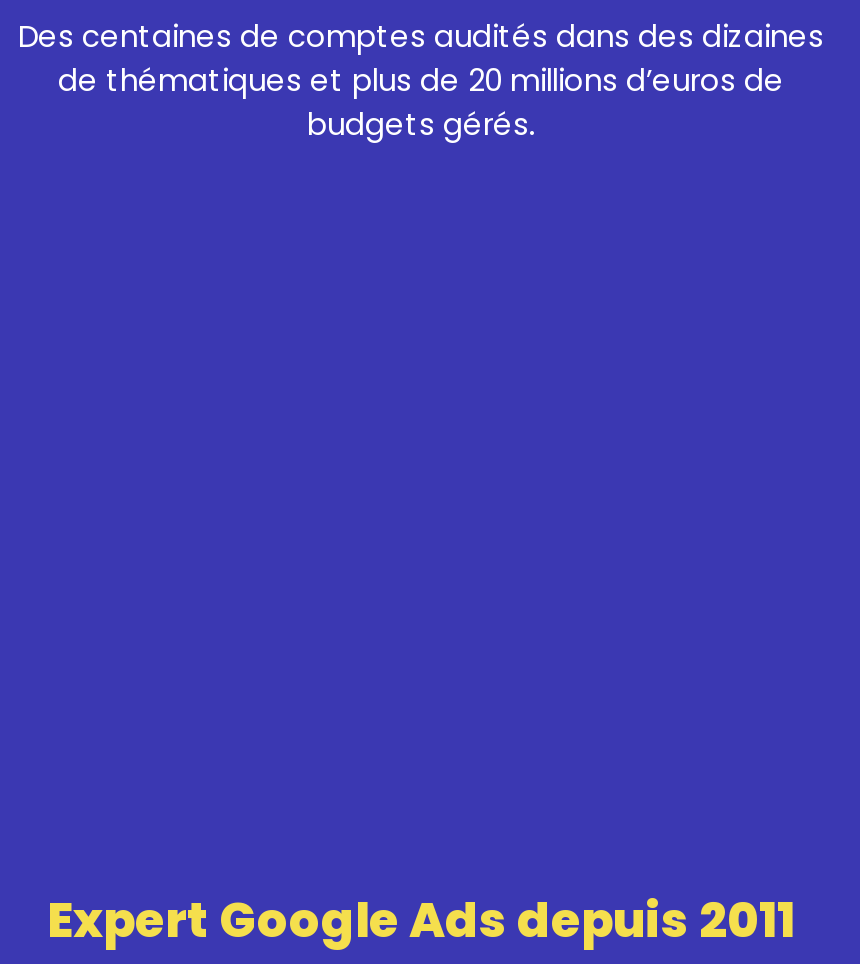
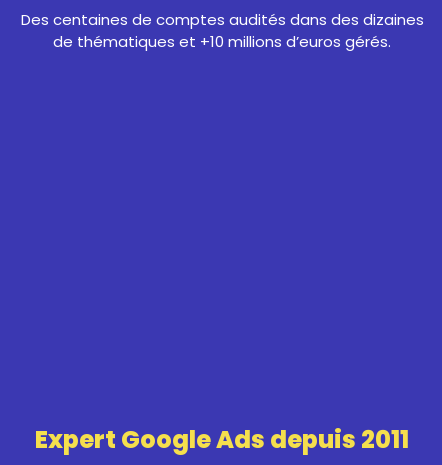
- de thématiques et plus de 20 millions d’euros de
- budgets gérés.
+ de thématiques et +10 millions d’euros gérés.
